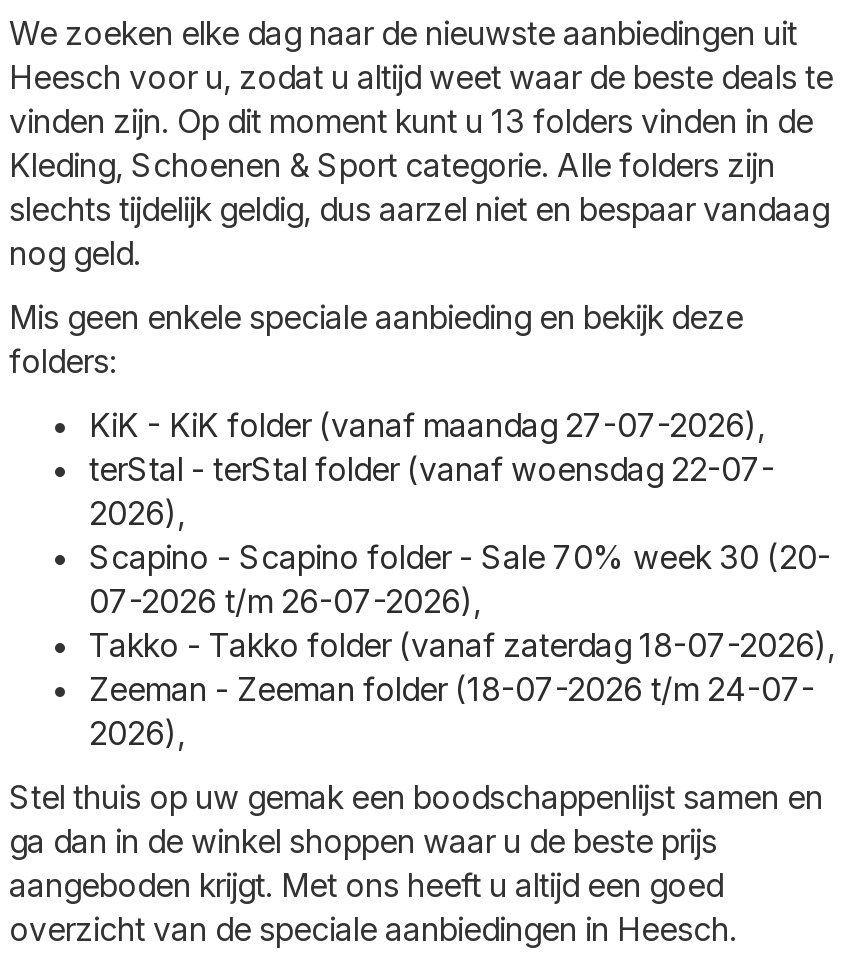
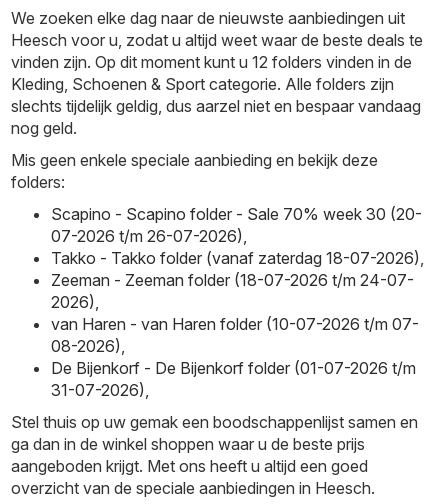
- vinden zijn. Op dit moment kunt u 13 folders vinden in de
+ vinden zijn. Op dit moment kunt u 12 folders vinden in de

- KiK - KiK folder (vanaf maandag 27-07-2026),
- terStal - terStal folder (vanaf woensdag 22-07-
- 2026),

moved up: Scapino - Scapino folder - Sale 70% week 30 (20- | 07-2026 t/m 26-07-2026), | Takko - Takko folder (vanaf zaterdag 18-07-2026), | Zeeman - Zeeman folder (18-07-2026 t/m 24-07- | 2026),

+ van Haren - van Haren folder (10-07-2026 t/m 07-
+ 08-2026),
+ De Bijenkorf - De Bijenkorf folder (01-07-2026 t/m
+ 31-07-2026),
